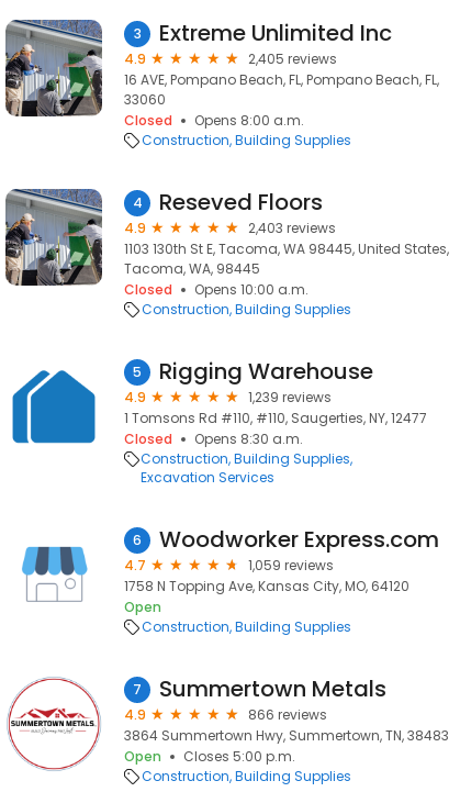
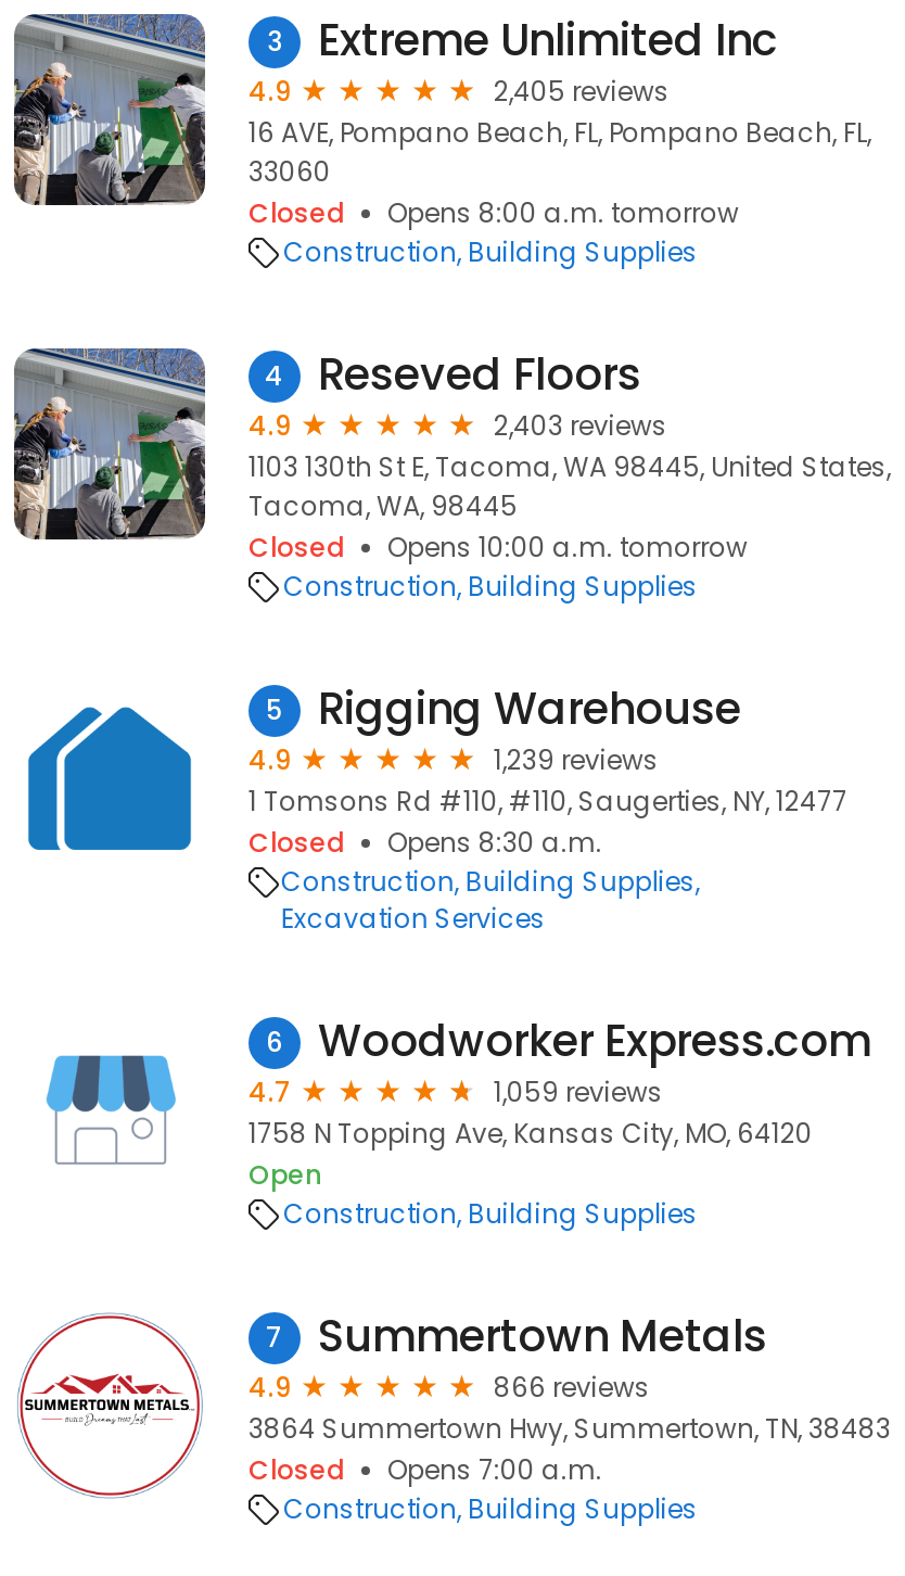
- Opens 8:00 a.m.
+ Opens 8:00 a.m. tomorrow

- Opens 10:00 a.m.
+ Opens 10:00 a.m. tomorrow

- Open
- Closes 5:00 p.m.
+ Closed
+ Opens 7:00 a.m.
